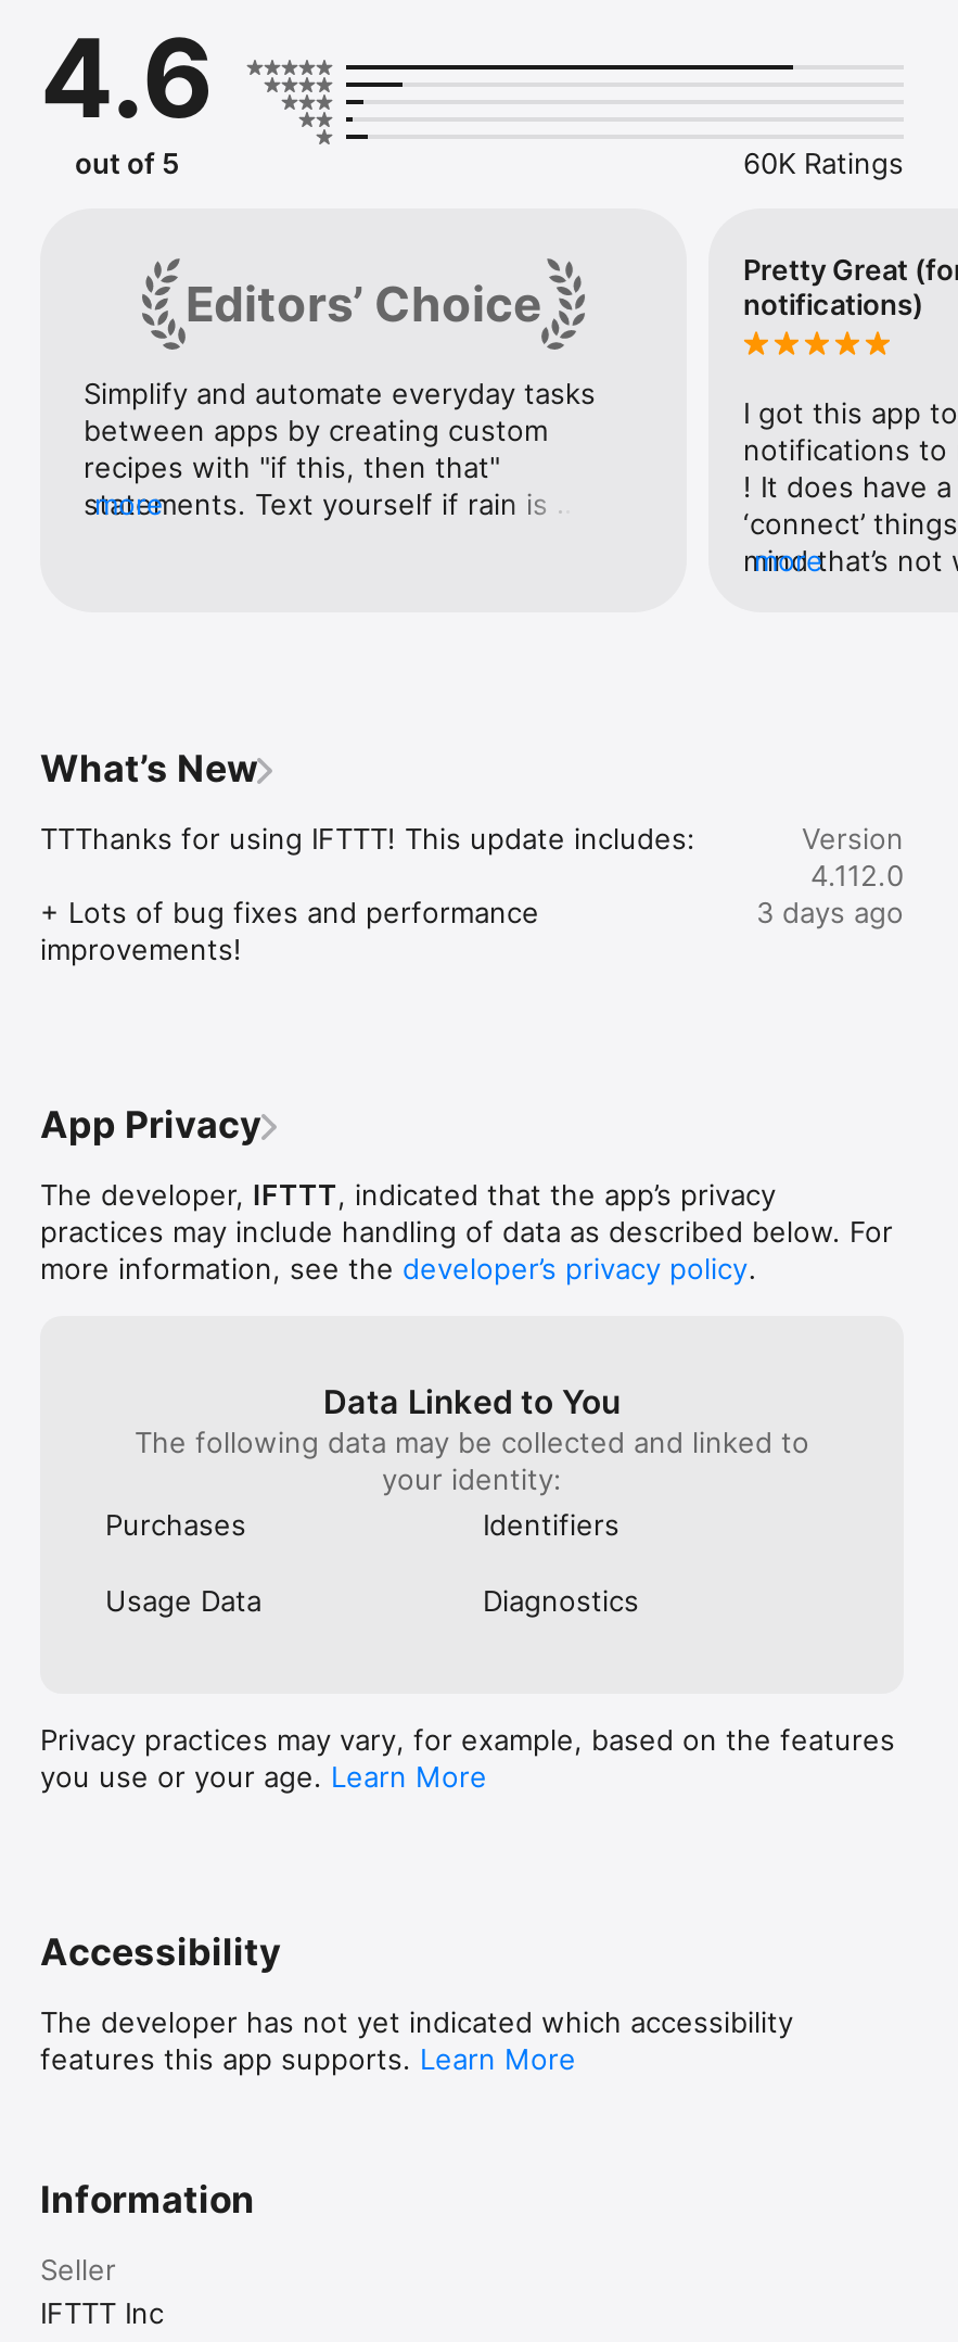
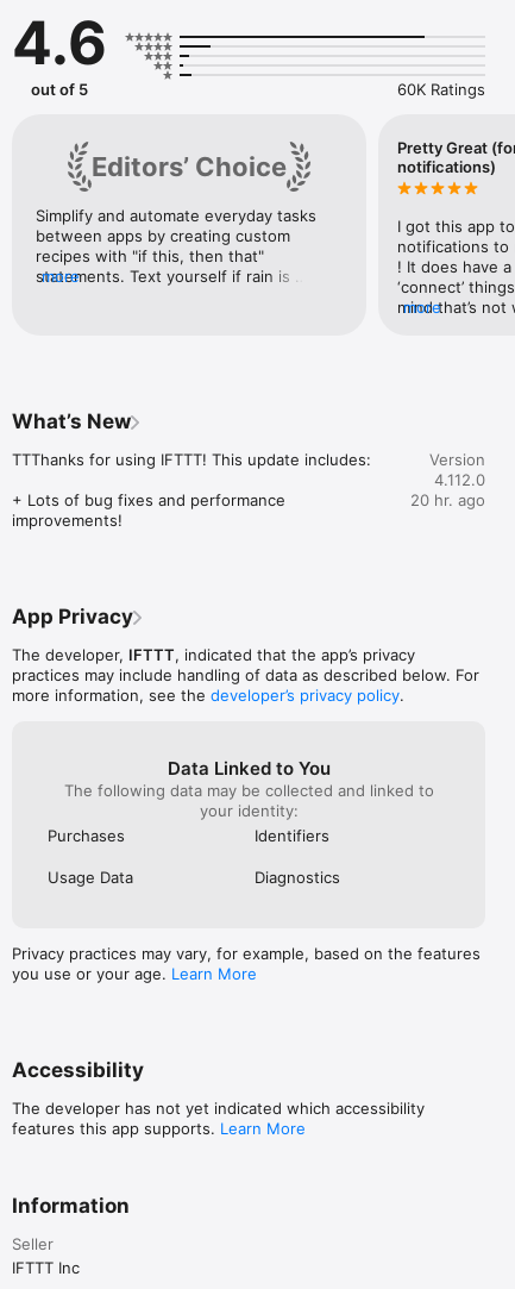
- 3 days ago
+ 20 hr. ago
